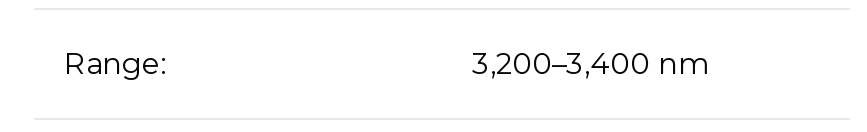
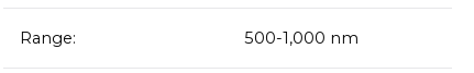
- 3,200–3,400 nm
+ 500-1,000 nm
